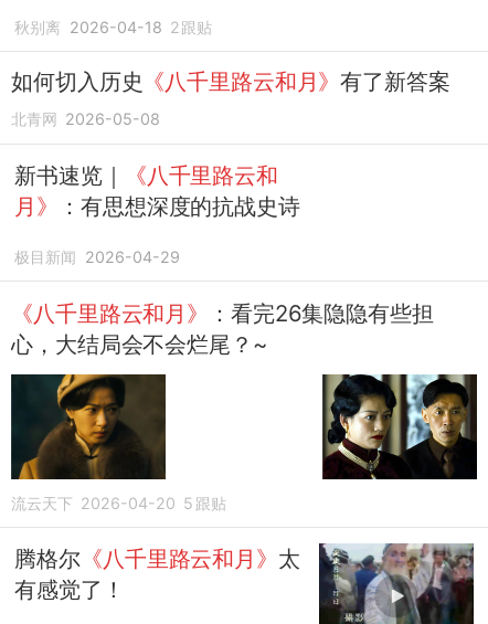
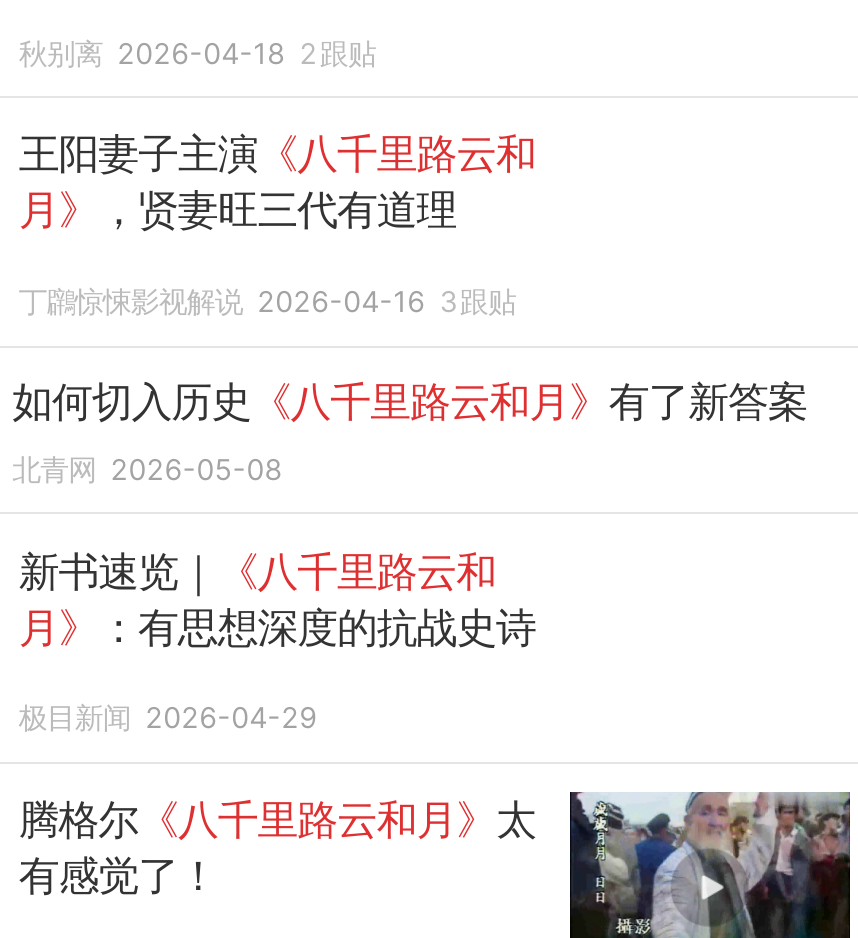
+ 王阳妻子主演《八千里路云和
+ 月》，贤妻旺三代有道理
+ 丁鸊惊悚影视解说 2026-04-16 3 跟贴

moved down: 如何切入历史《八千里路云和月》有了新答案 | 北青网 2026-05-08 | 新书速览｜《八千里路云和 | 月》：有思想深度的抗战史诗 | 极目新闻 2026-04-29

- 《八千里路云和月》：看完26集隐隐有些担
- 心，大结局会不会烂尾？~

- [image]
- 流云天下 2026-04-20 5 跟贴

- [image]
